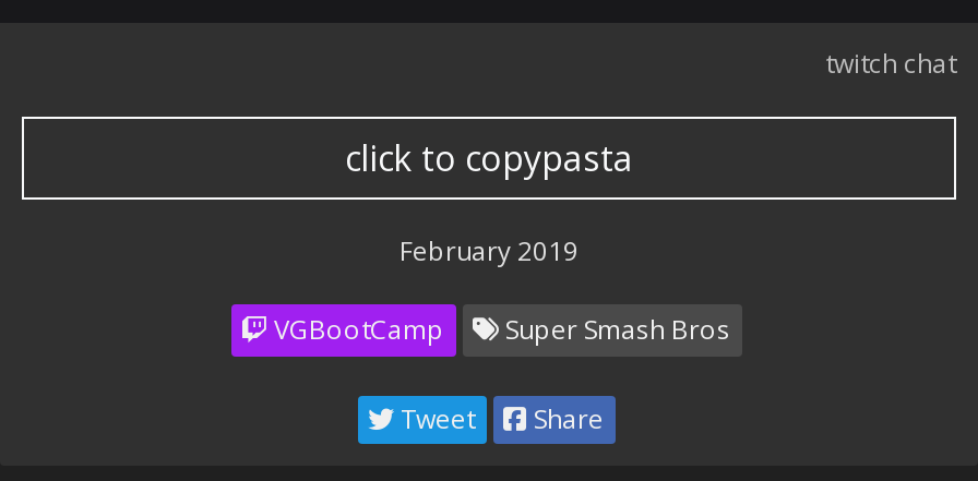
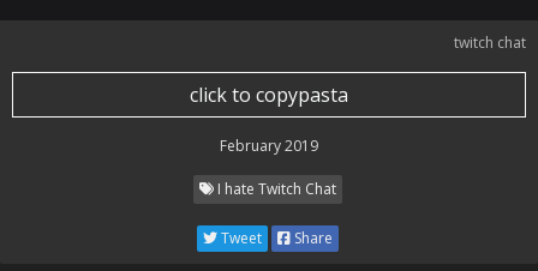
- VGBootCamp
- Super Smash Bros
+ I hate Twitch Chat
